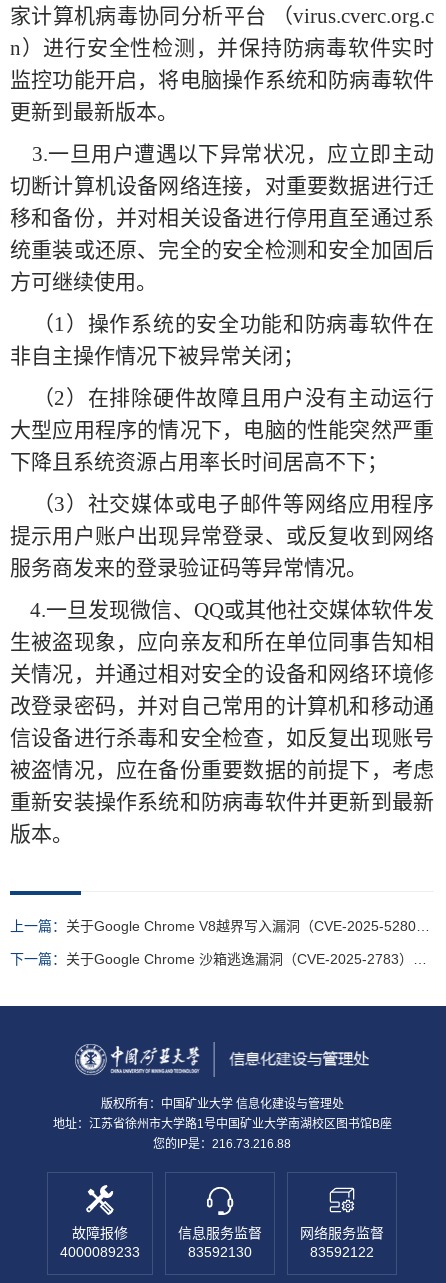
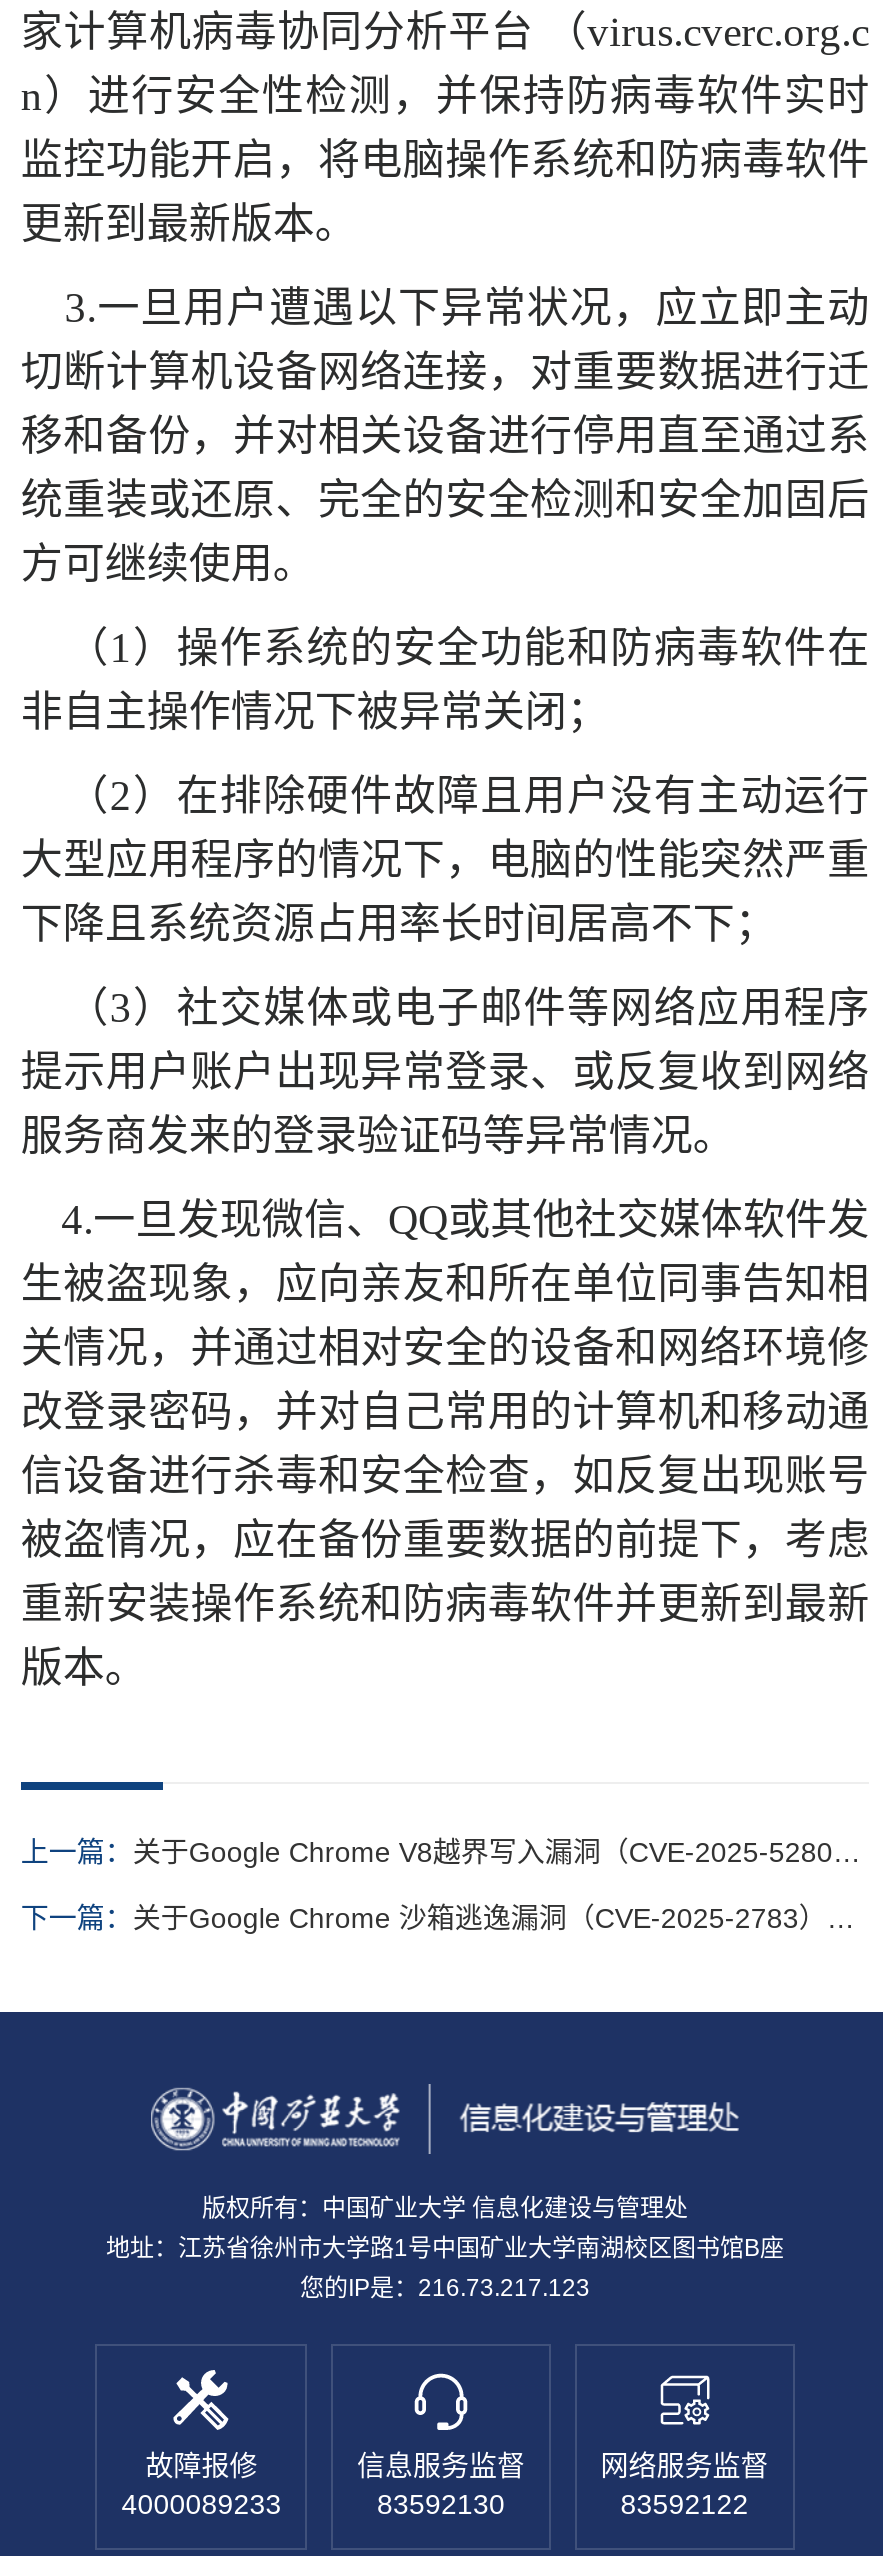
- 您的IP是：216.73.216.88
+ 您的IP是：216.73.217.123
